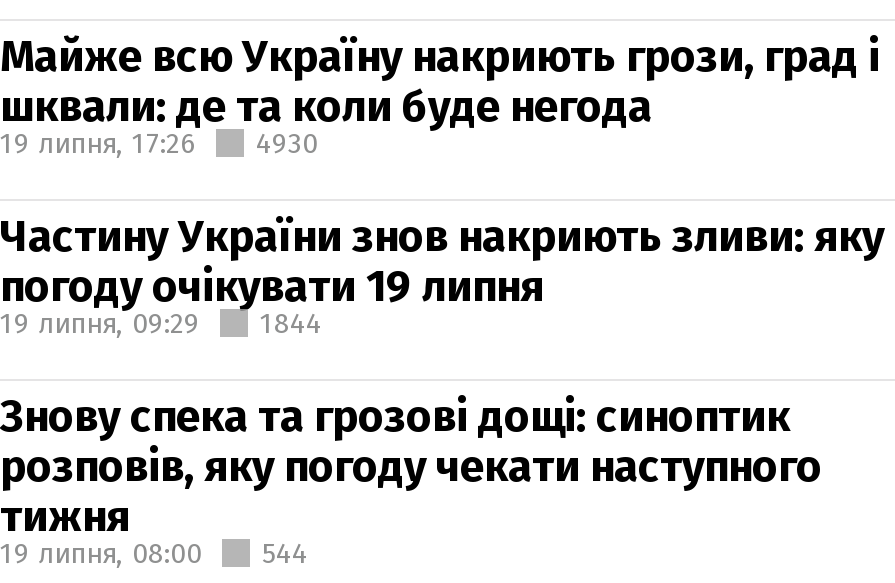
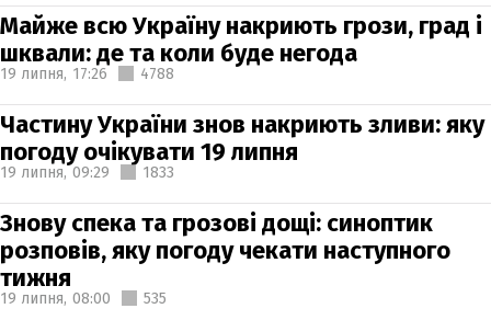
- 19 липня, 17:26 4930
+ 19 липня, 17:26 4788

- 19 липня, 09:29 1844
+ 19 липня, 09:29 1833

- 19 липня, 08:00 544
+ 19 липня, 08:00 535
